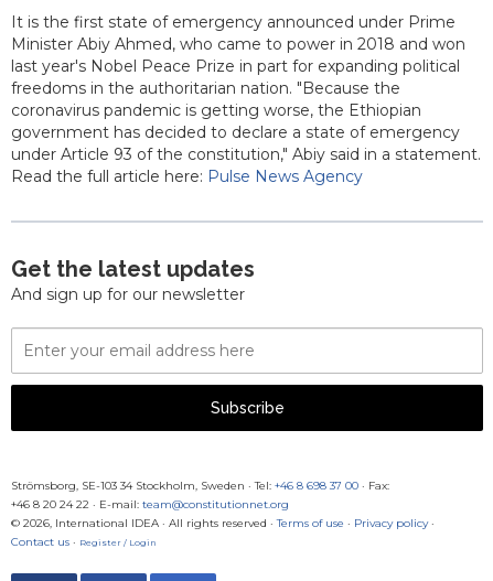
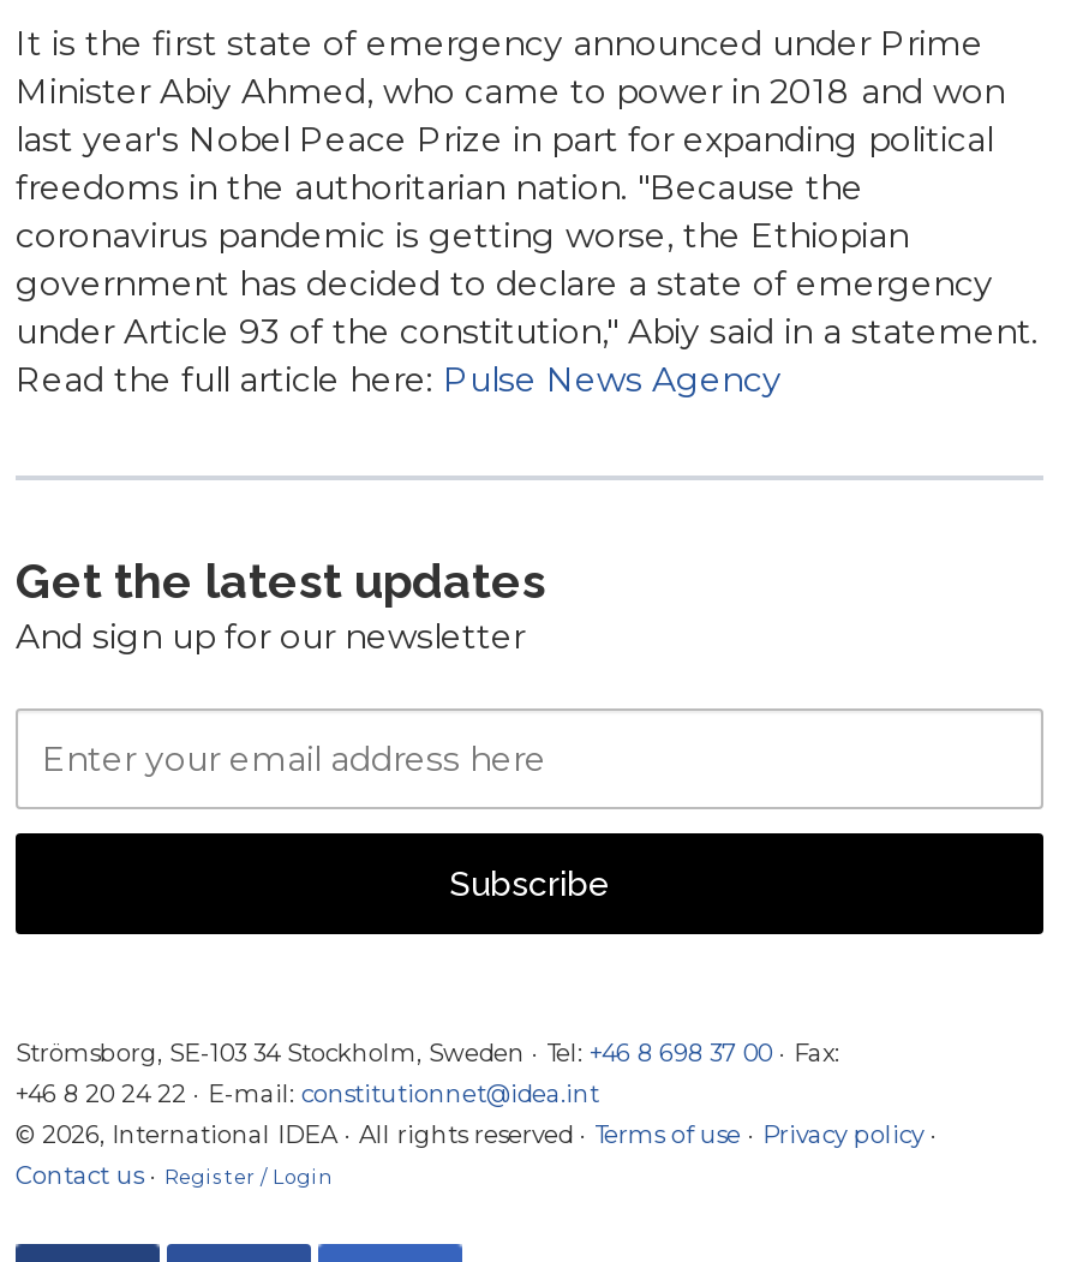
- +46 8 20 24 22 · E-mail: team@constitutionnet.org
+ +46 8 20 24 22 · E-mail: constitutionnet@idea.int
